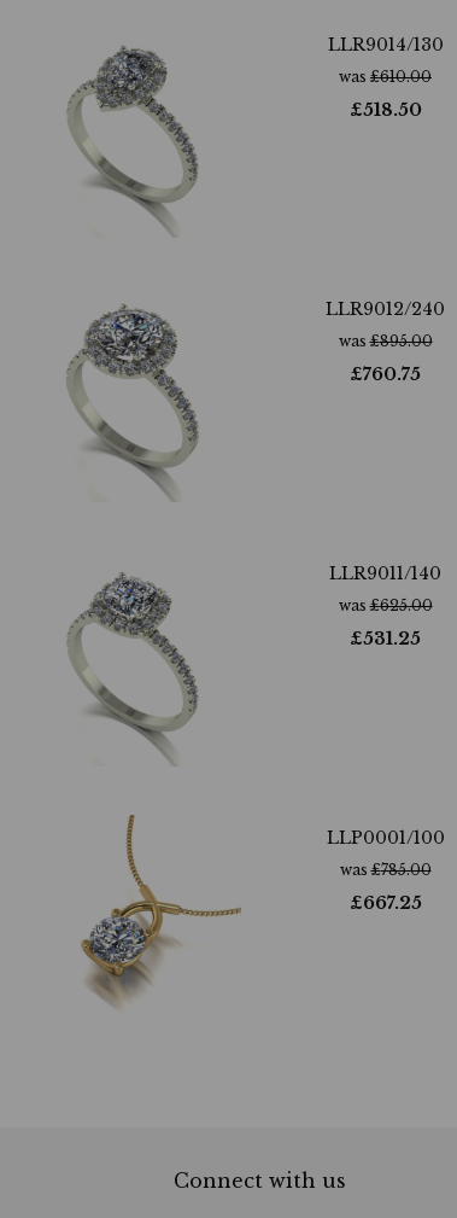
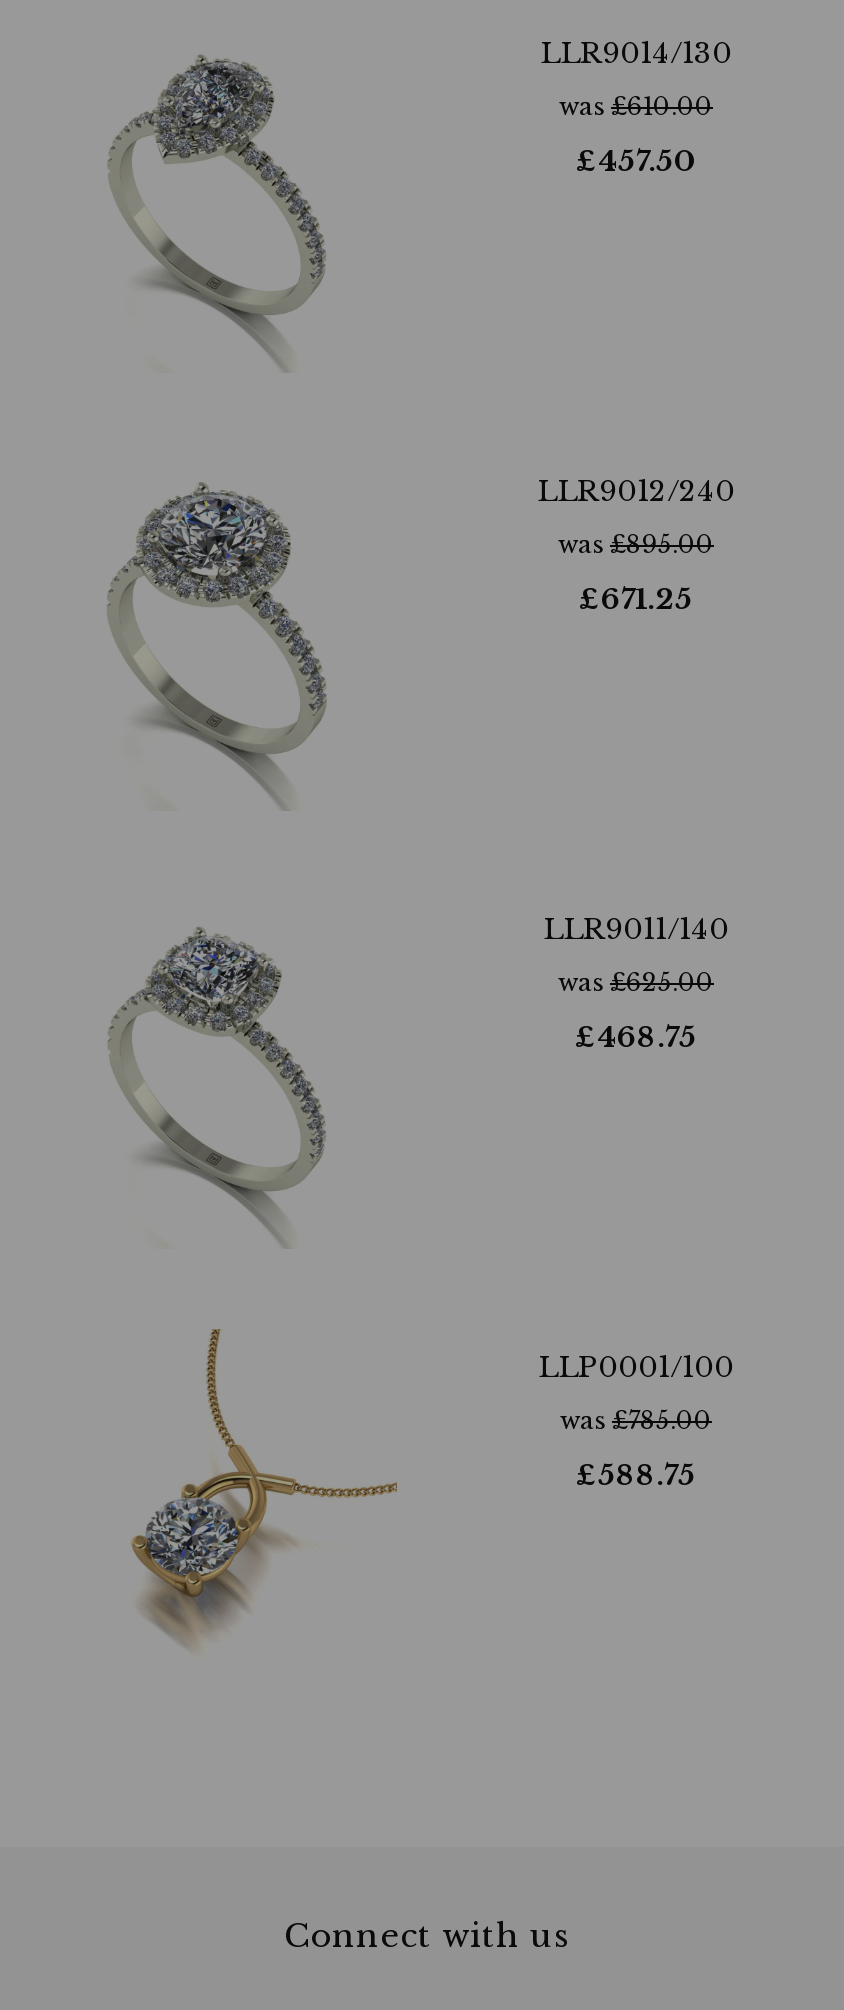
- £518.50
+ £457.50

- £760.75
+ £671.25

- £531.25
+ £468.75

- £667.25
+ £588.75
